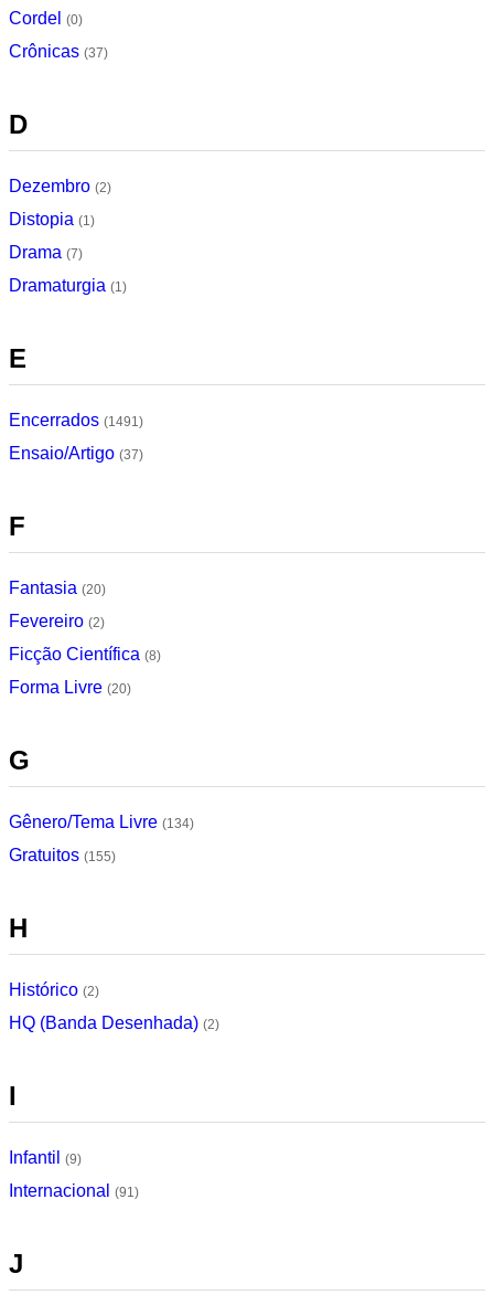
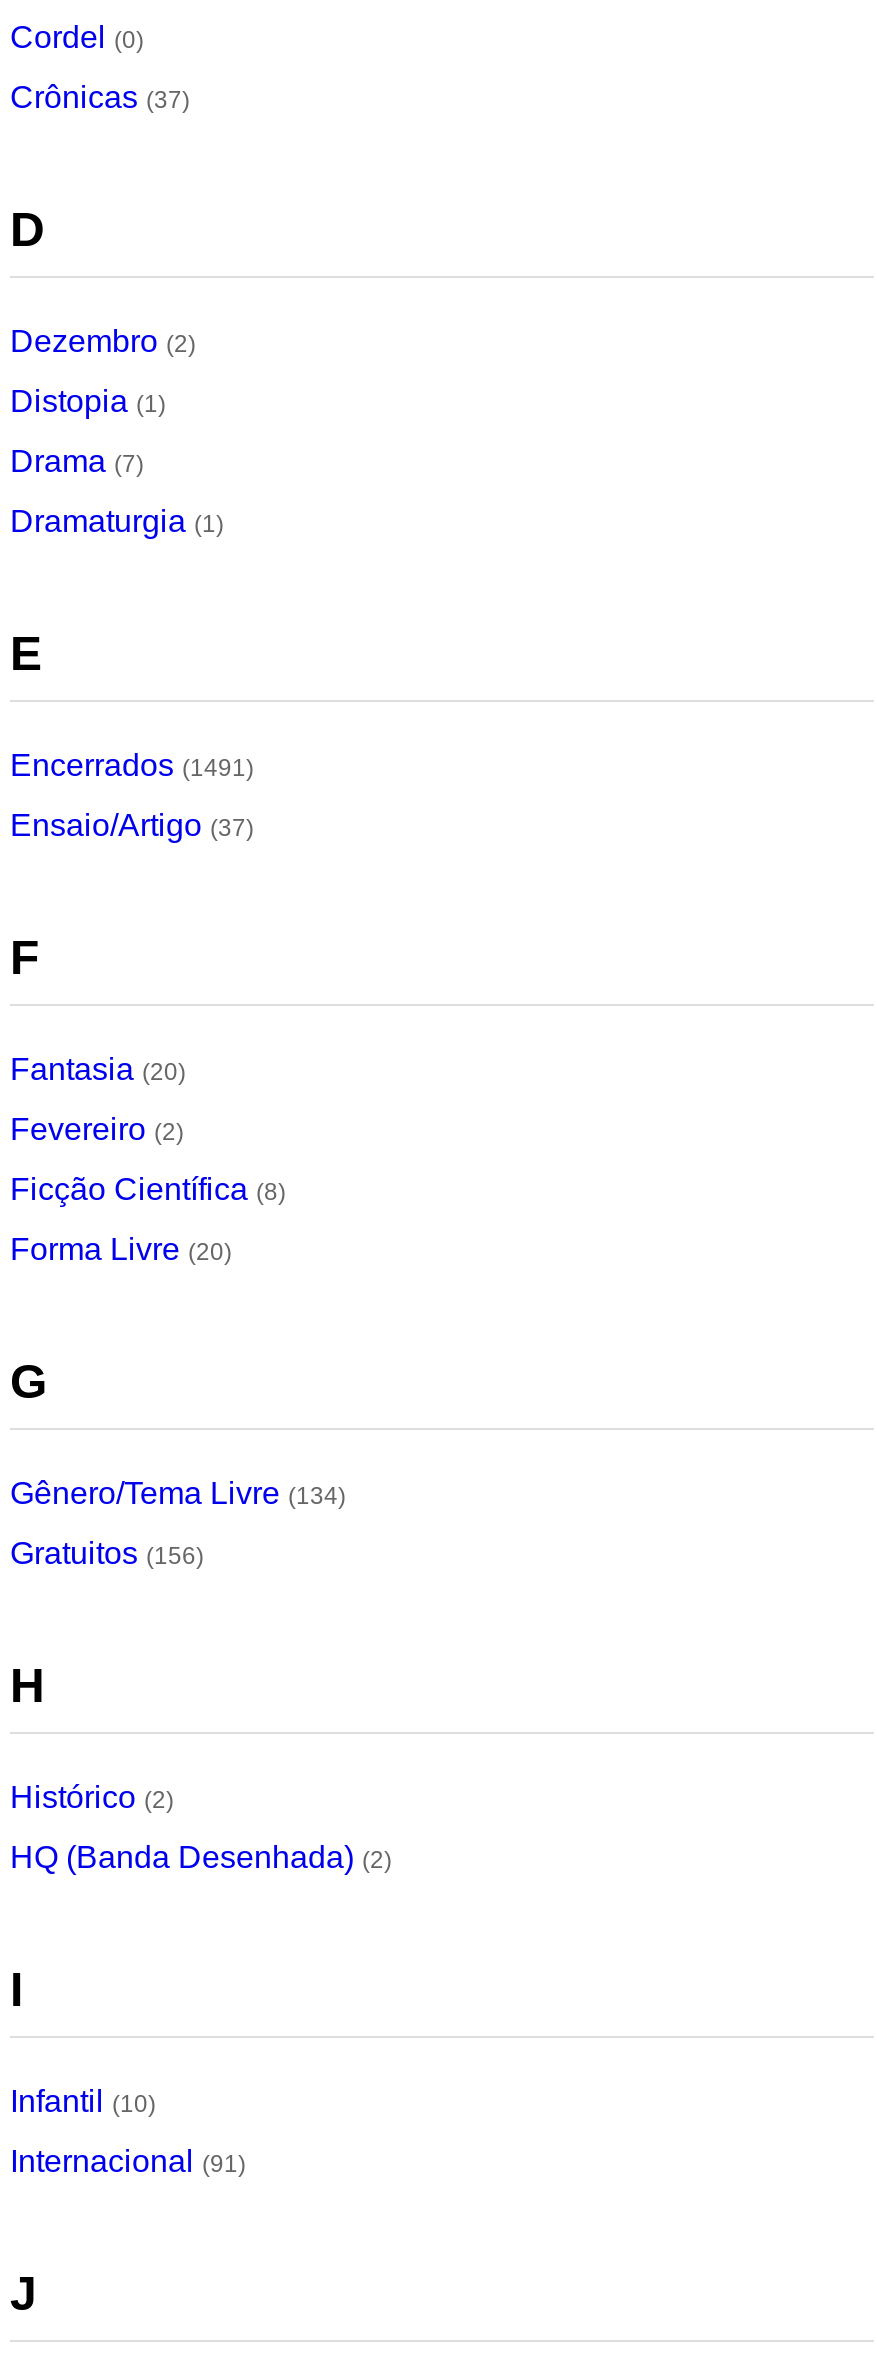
- Gratuitos (155)
+ Gratuitos (156)

- Infantil (9)
+ Infantil (10)
